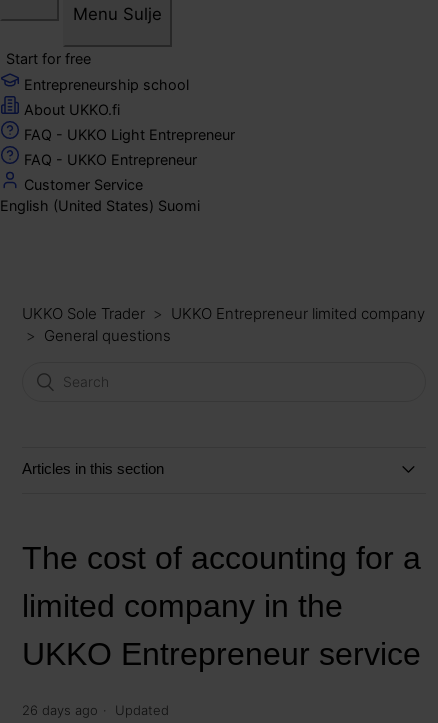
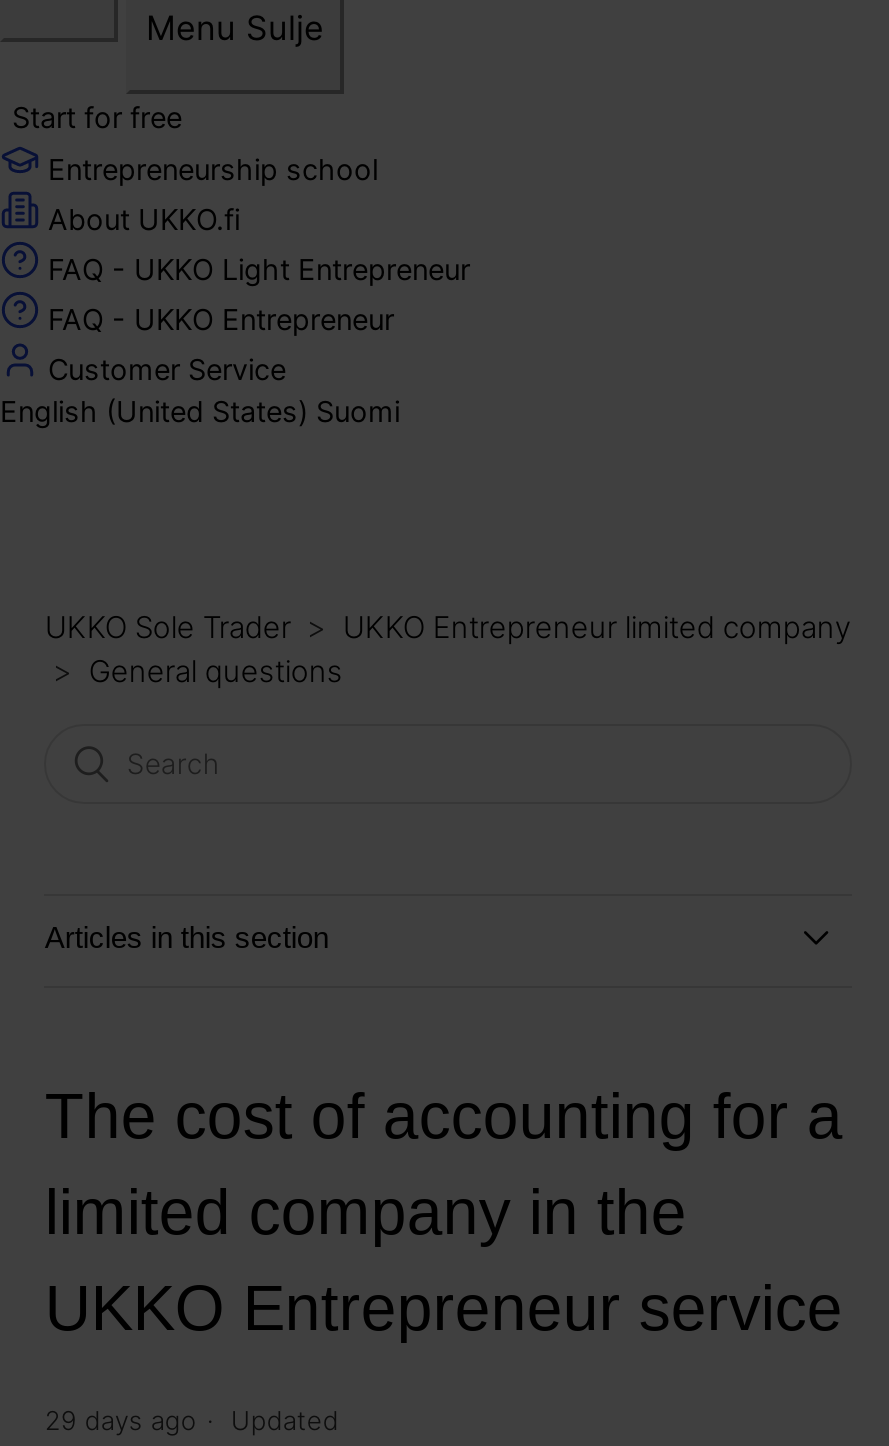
- 26 days ago Updated
+ 29 days ago Updated
